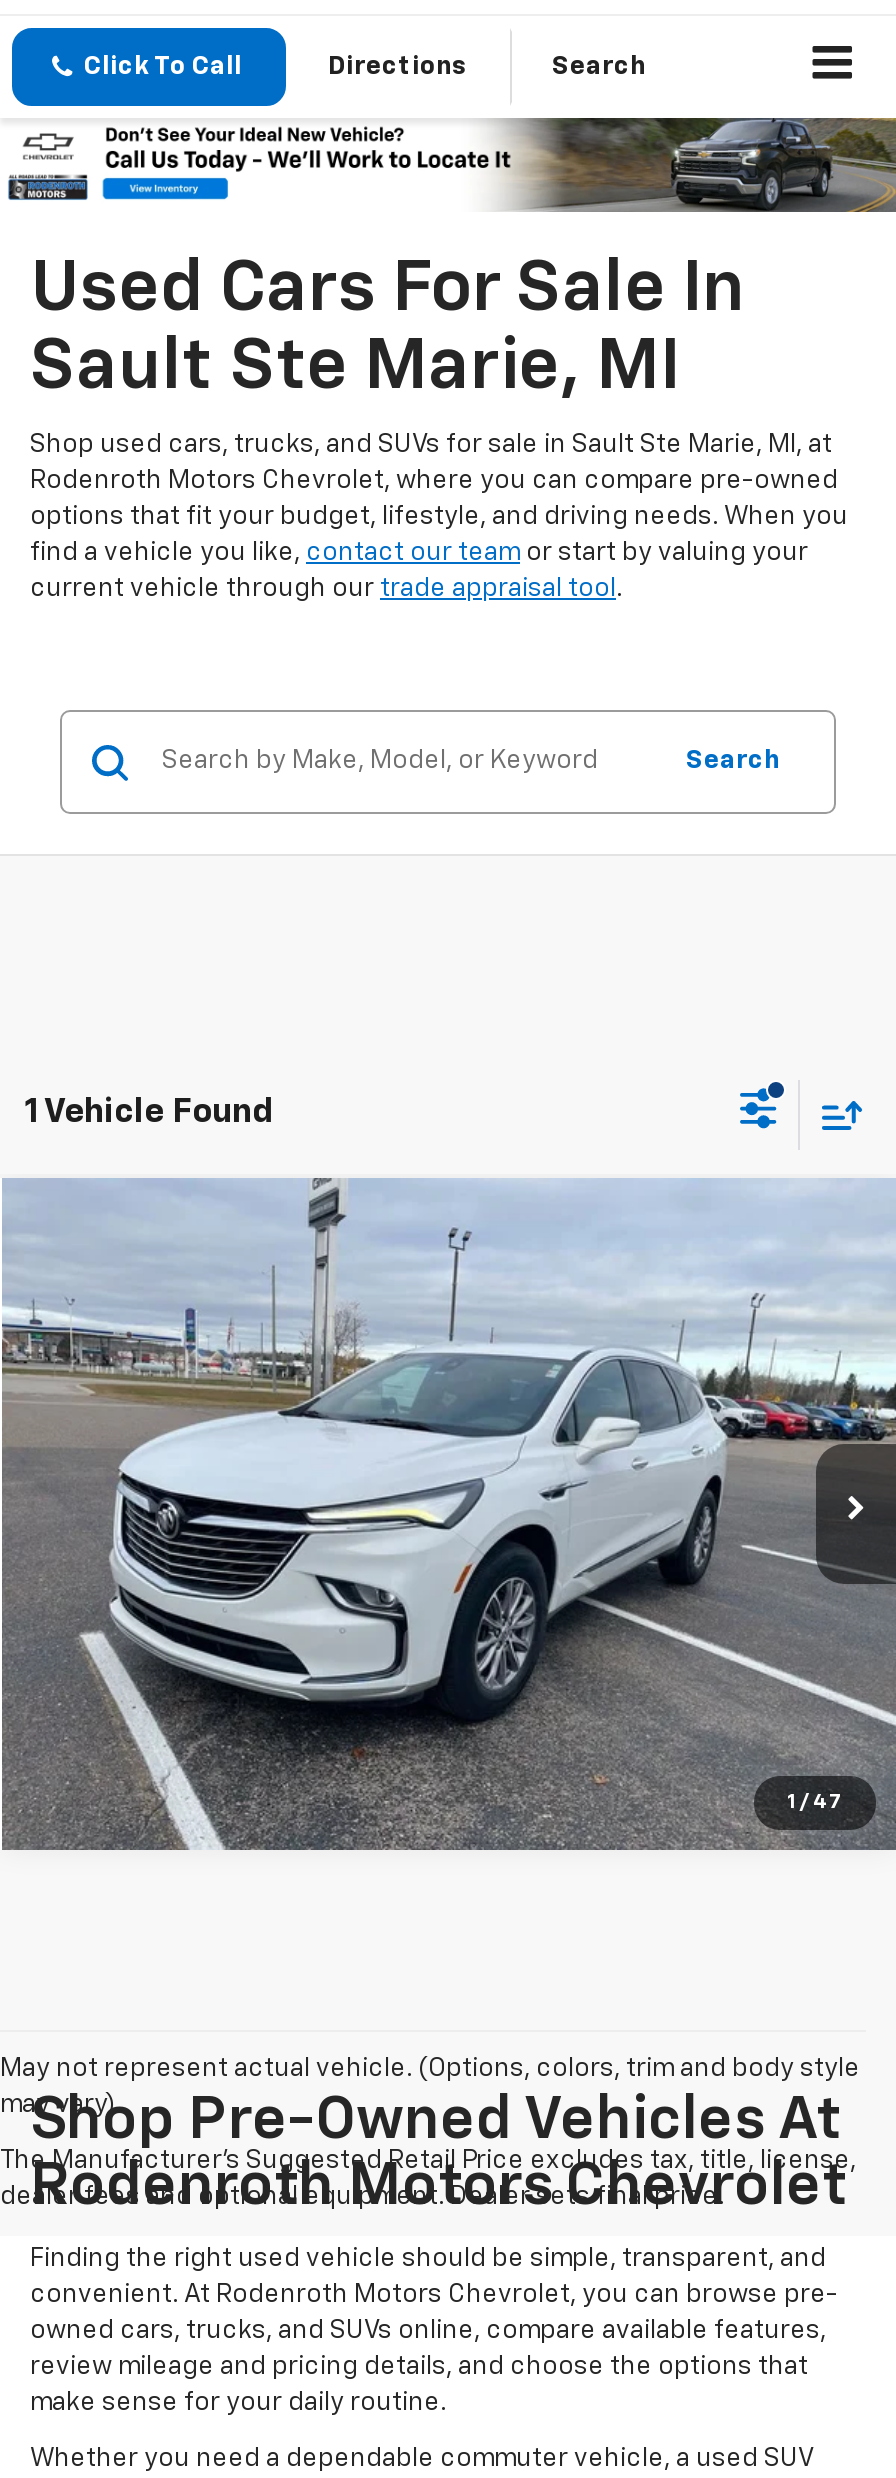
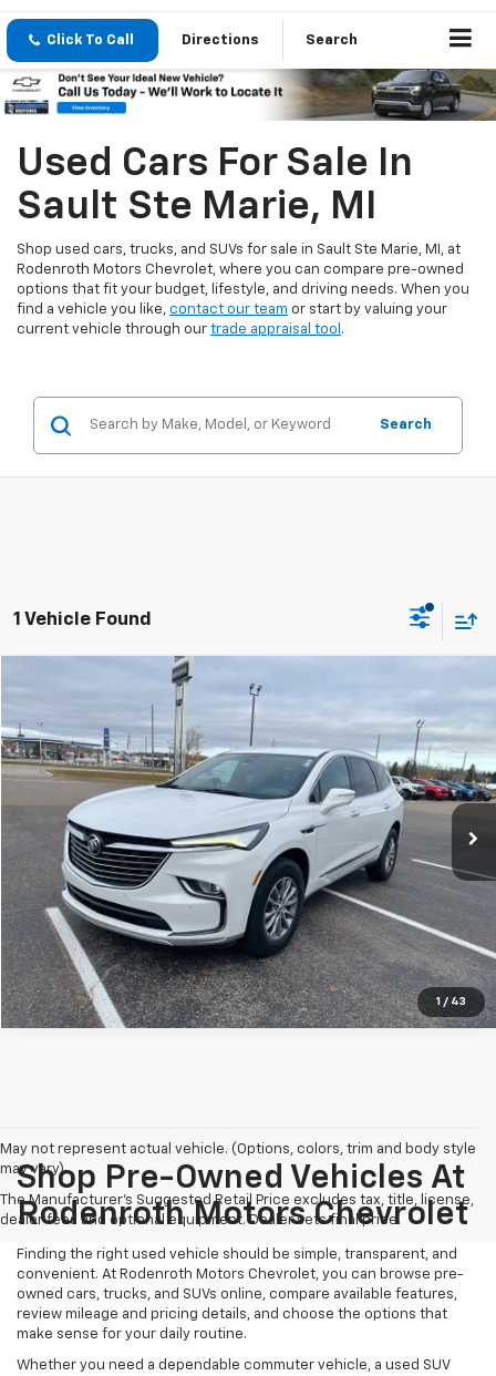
- 1 / 47
+ 1 / 43
